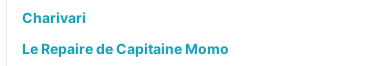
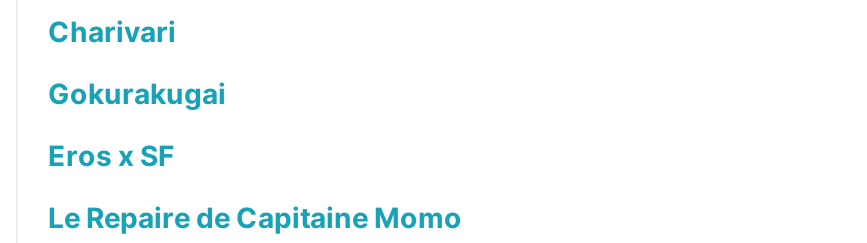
+ Gokurakugai
+ Eros x SF
